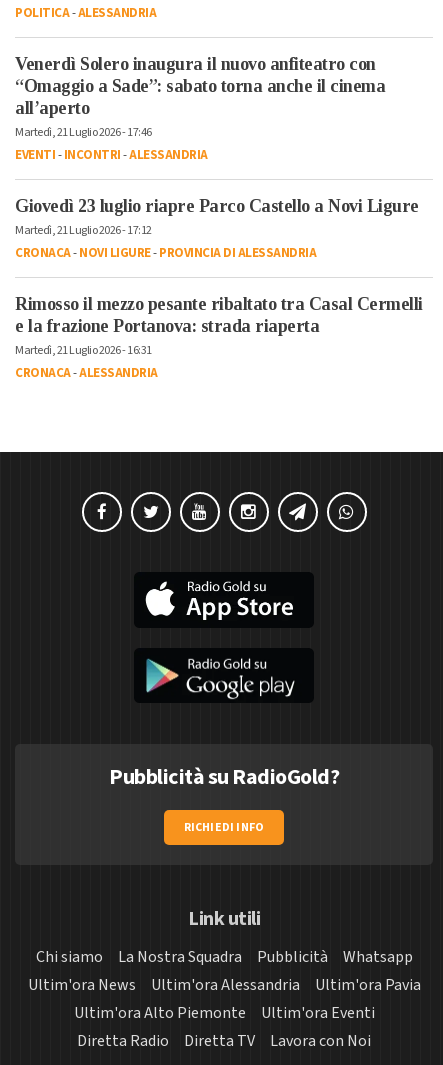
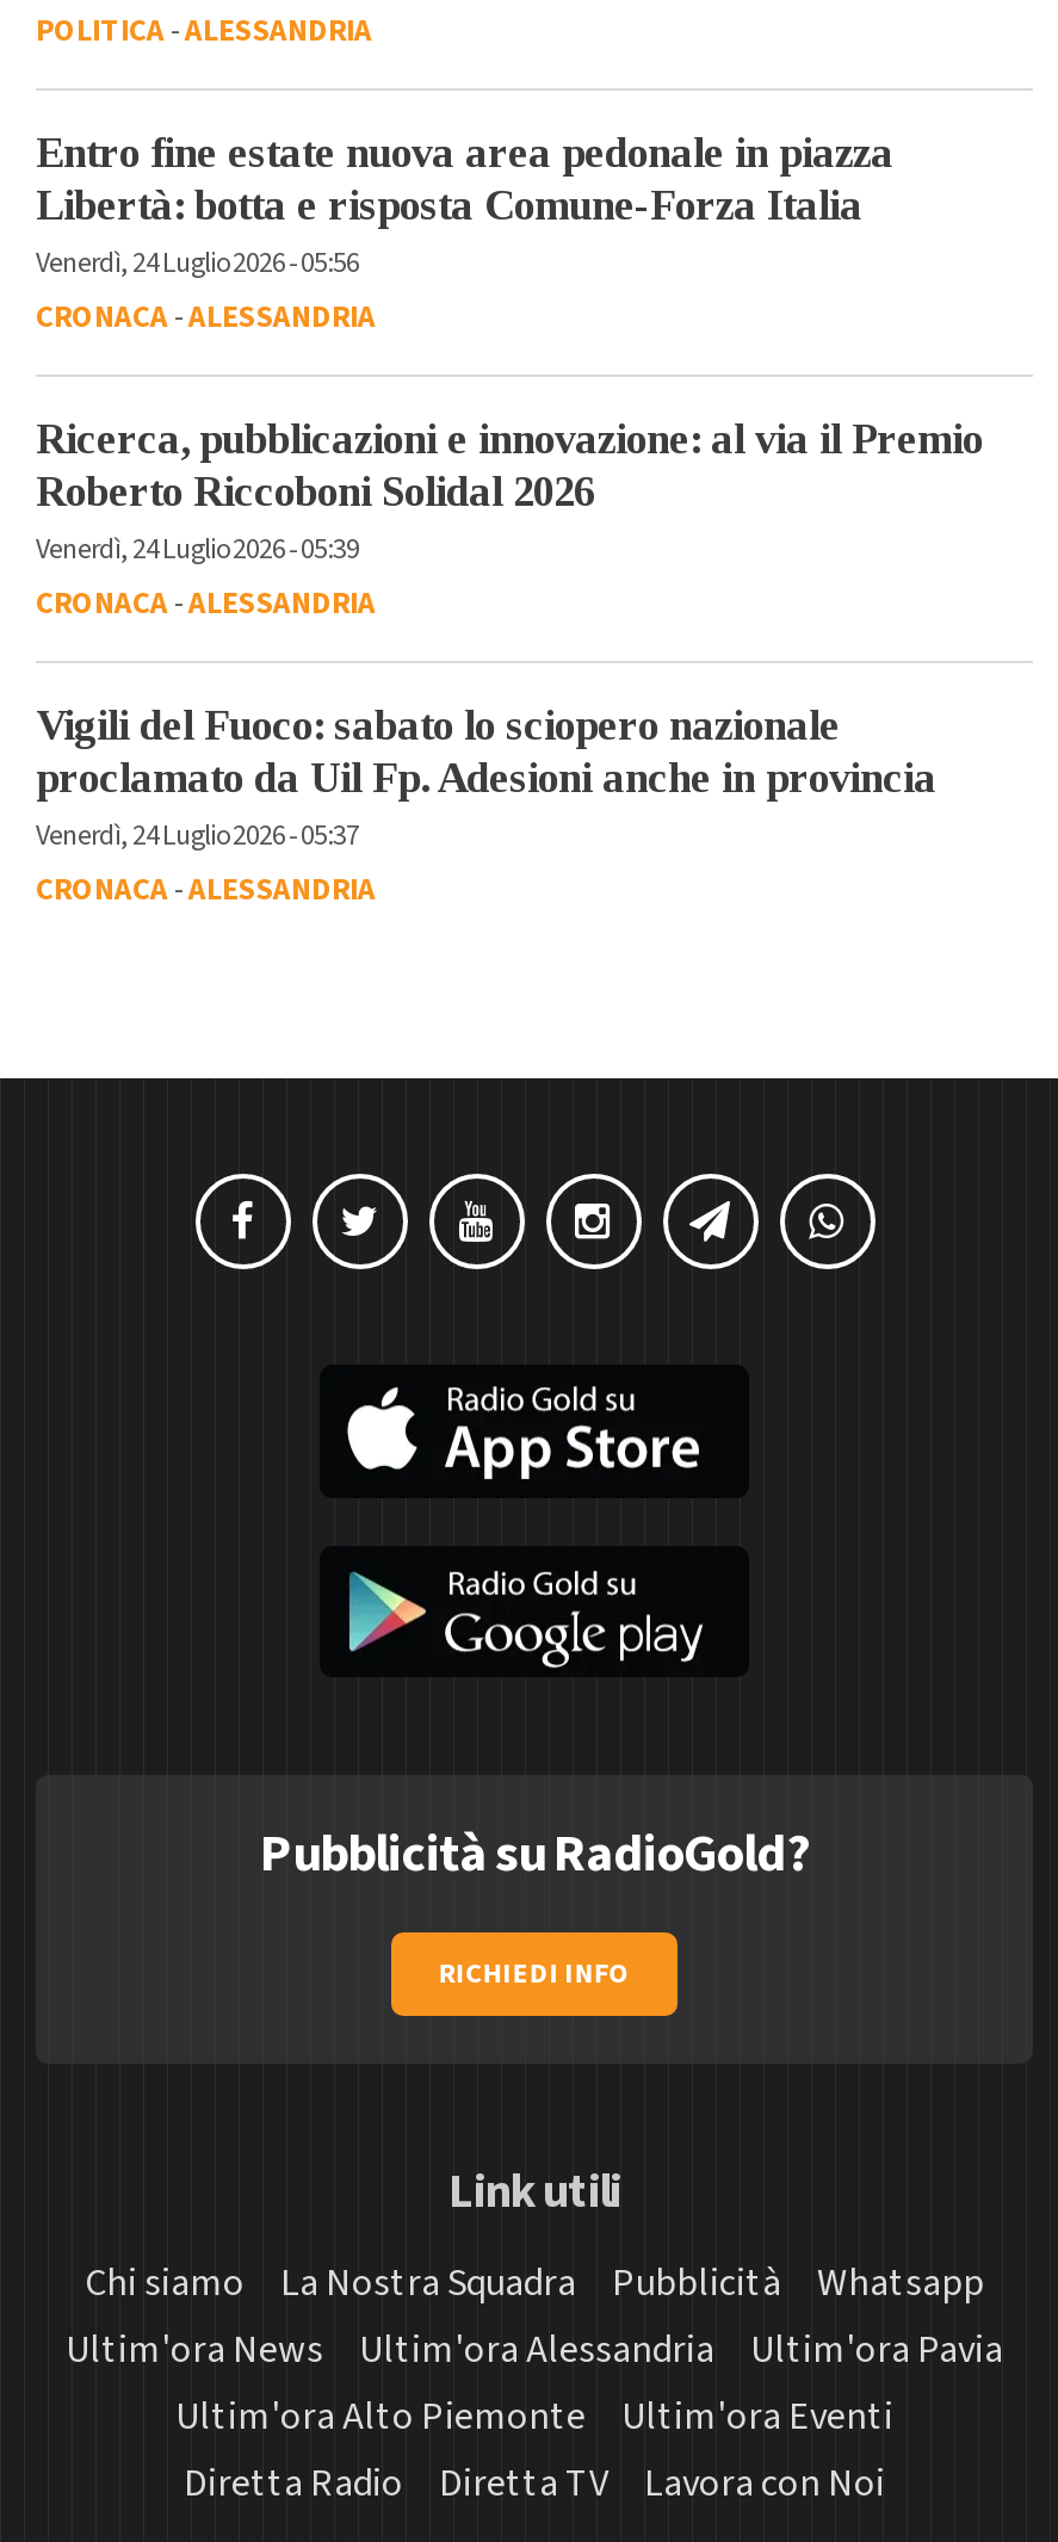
- Venerdì Solero inaugura il nuovo anfiteatro con
- “Omaggio a Sade”: sabato torna anche il cinema
- all’aperto
- Martedì, 21 Luglio 2026 - 17:46
- EVENTI-INCONTRI-ALESSANDRIA
+ Entro fine estate nuova area pedonale in piazza
+ Libertà: botta e risposta Comune-Forza Italia
+ Venerdì, 24 Luglio 2026 - 05:56
+ CRONACA -ALESSANDRIA

- Giovedì 23 luglio riapre Parco Castello a Novi Ligure
- Martedì, 21 Luglio 2026 - 17:12
- CRONACA-NOVI LIGURE-PROVINCIA DI ALESSANDRIA
+ Ricerca, pubblicazioni e innovazione: al via il Premio
+ Roberto Riccoboni Solidal 2026
+ Venerdì, 24 Luglio 2026 - 05:39
+ CRONACA -ALESSANDRIA

- Rimosso il mezzo pesante ribaltato tra Casal Cermelli
- e la frazione Portanova: strada riaperta
- Martedì, 21 Luglio 2026 - 16:31
+ Vigili del Fuoco: sabato lo sciopero nazionale
+ proclamato da Uil Fp. Adesioni anche in provincia
+ Venerdì, 24 Luglio 2026 - 05:37
